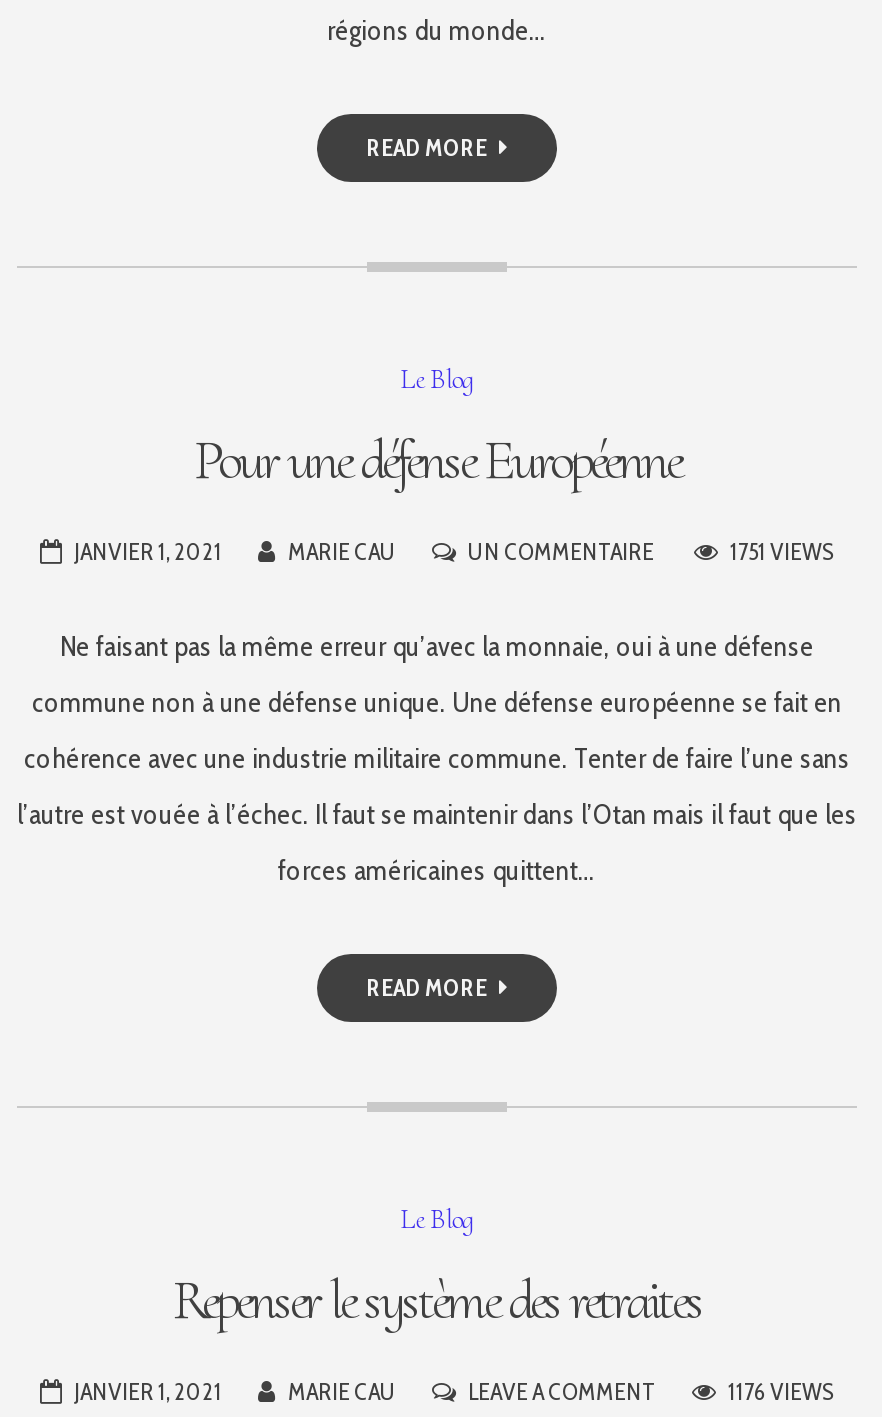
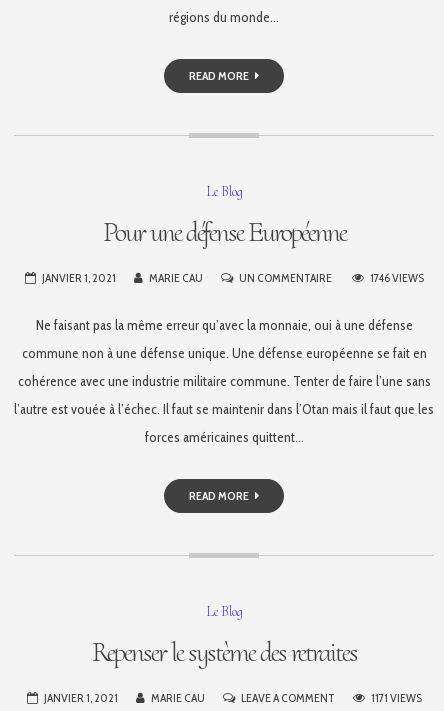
- 1751 VIEWS
+ 1746 VIEWS

- 1176 VIEWS
+ 1171 VIEWS
